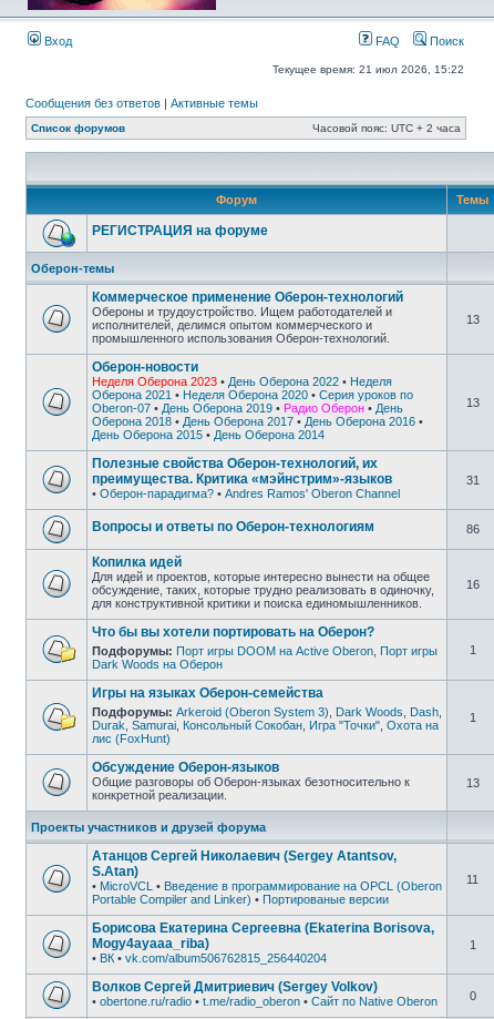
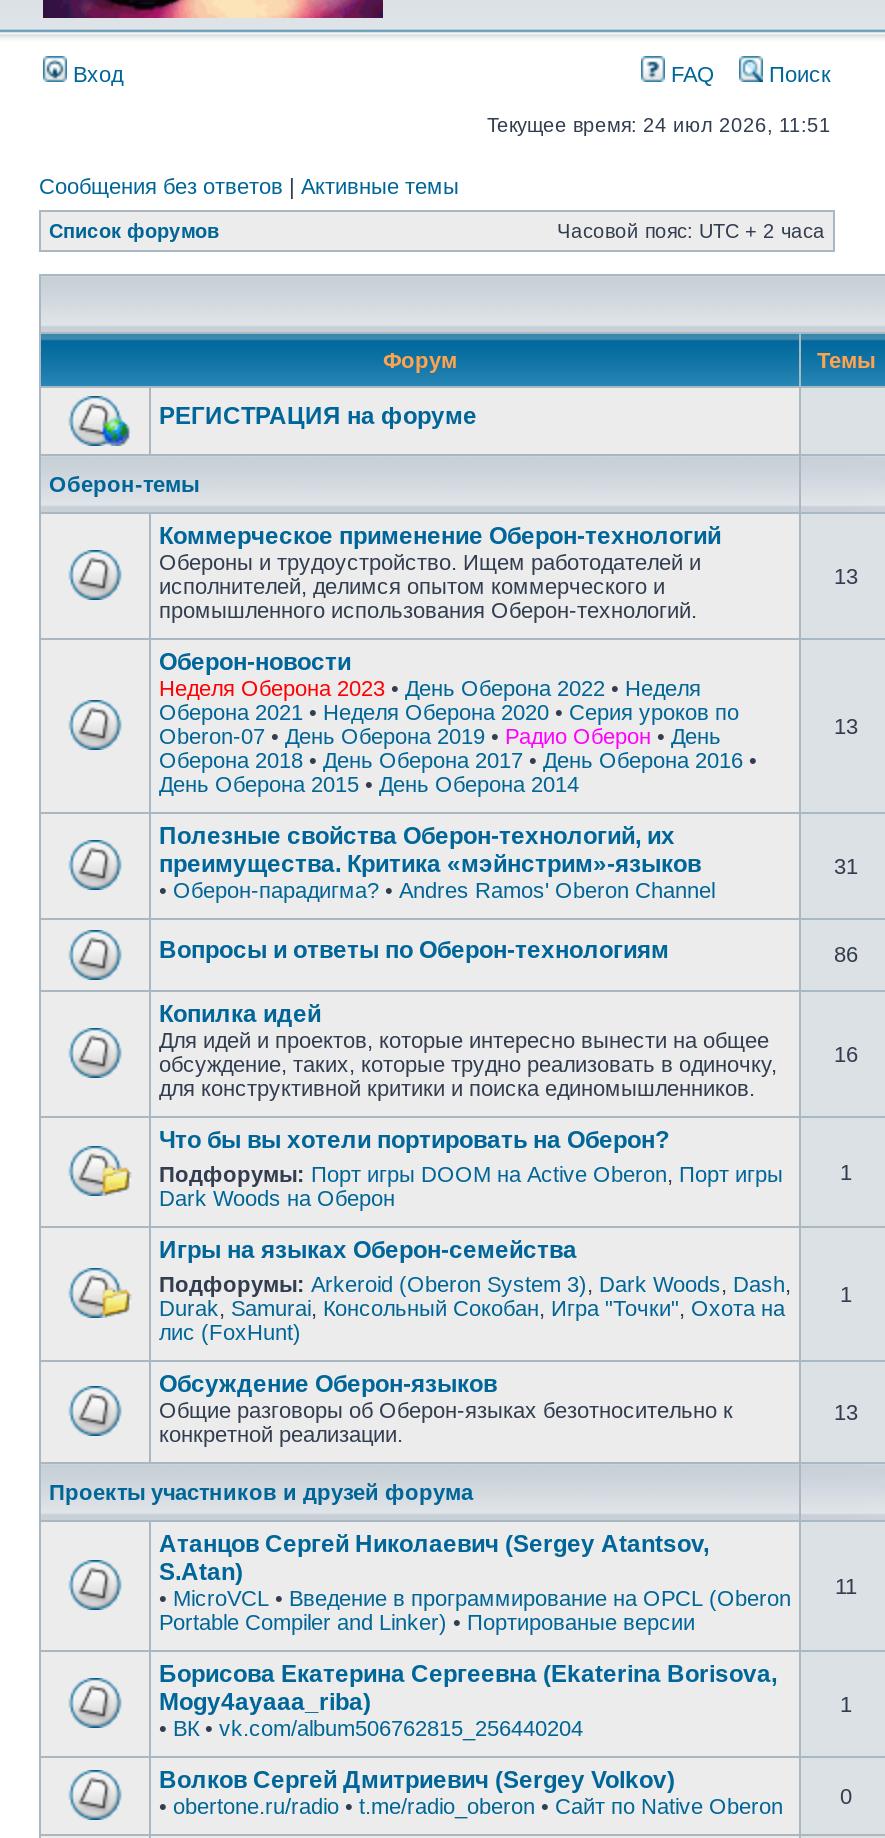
- Текущее время: 21 июл 2026, 15:22
+ Текущее время: 24 июл 2026, 11:51
